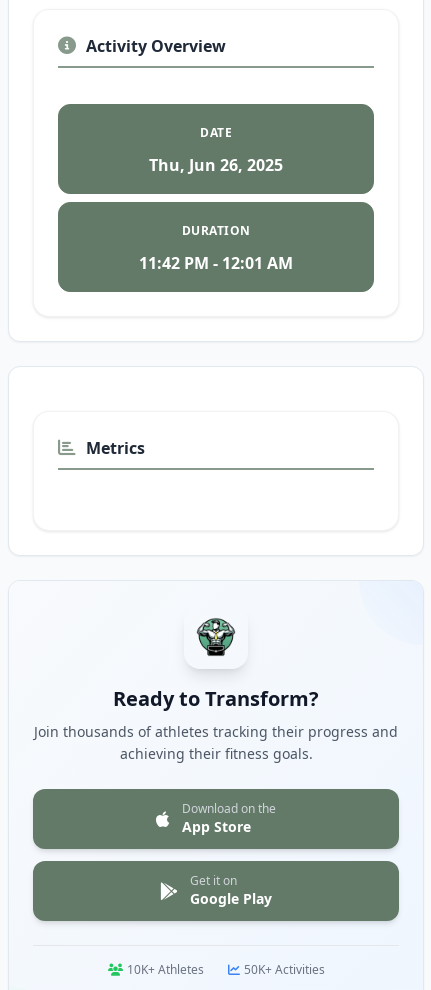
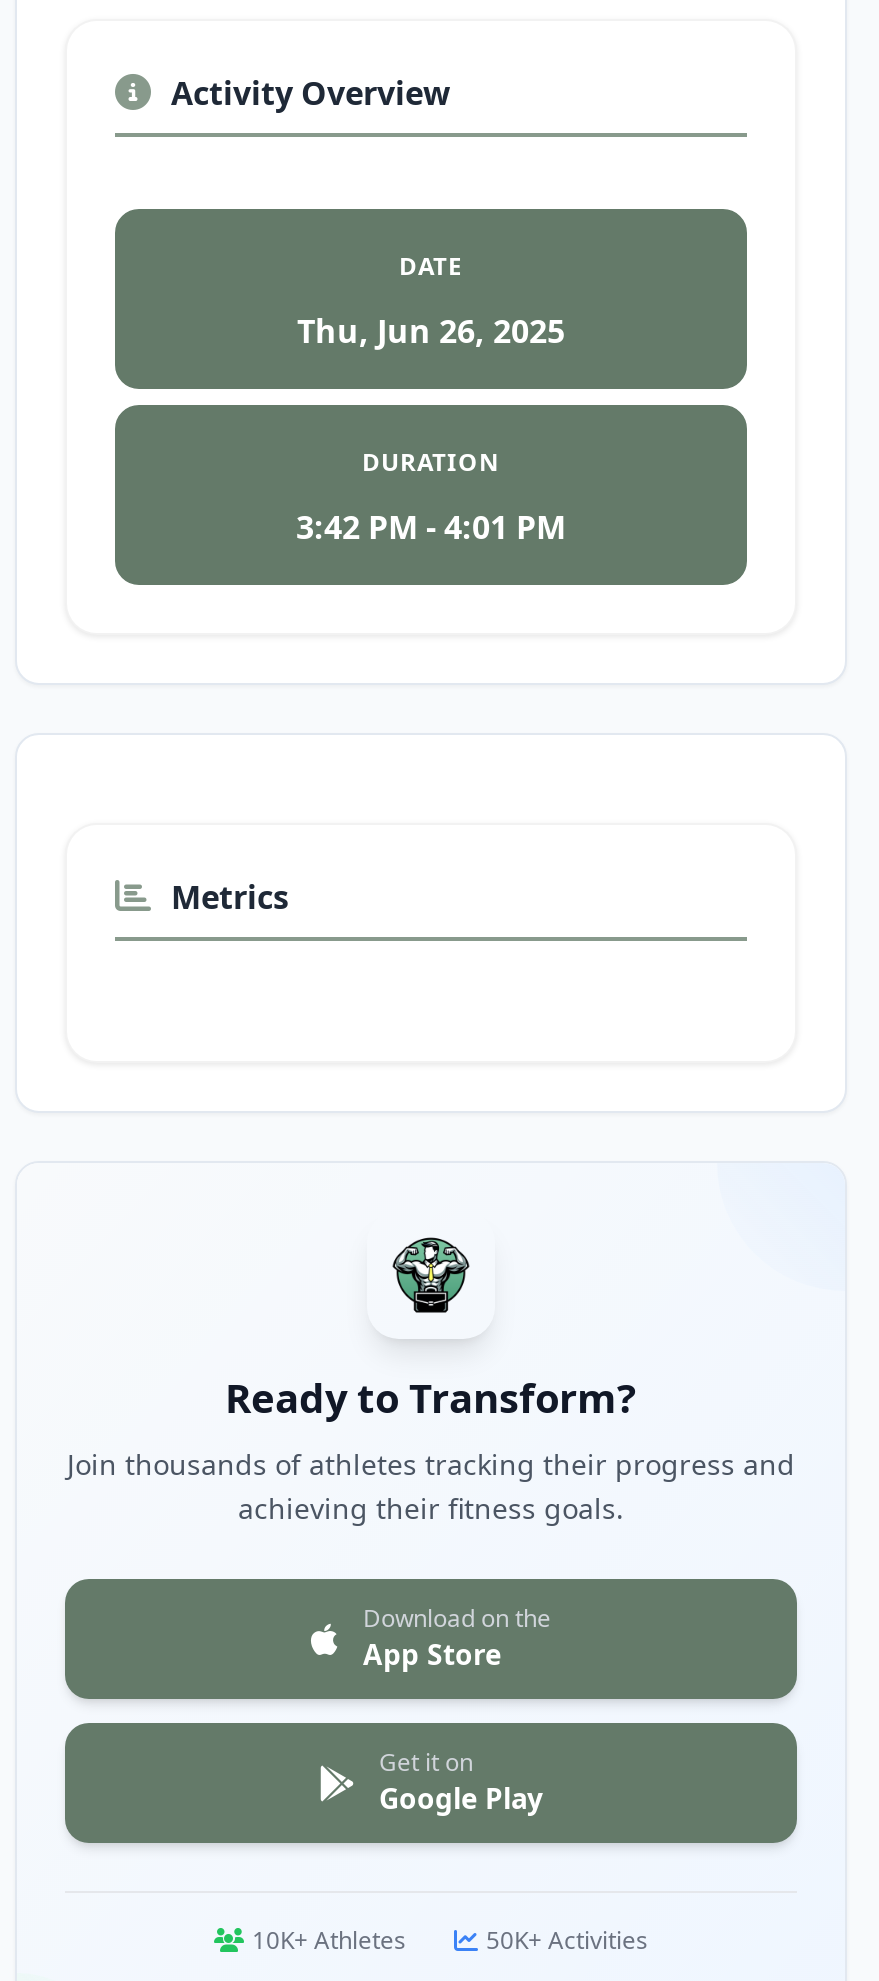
- 11:42 PM - 12:01 AM
+ 3:42 PM - 4:01 PM
